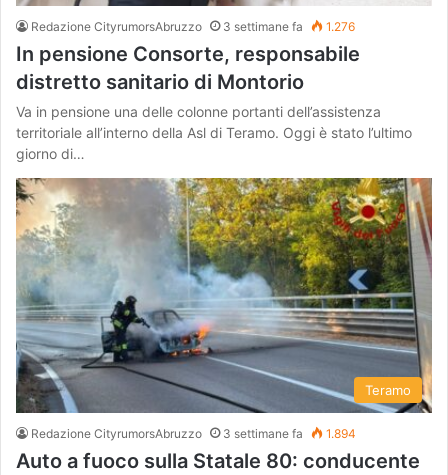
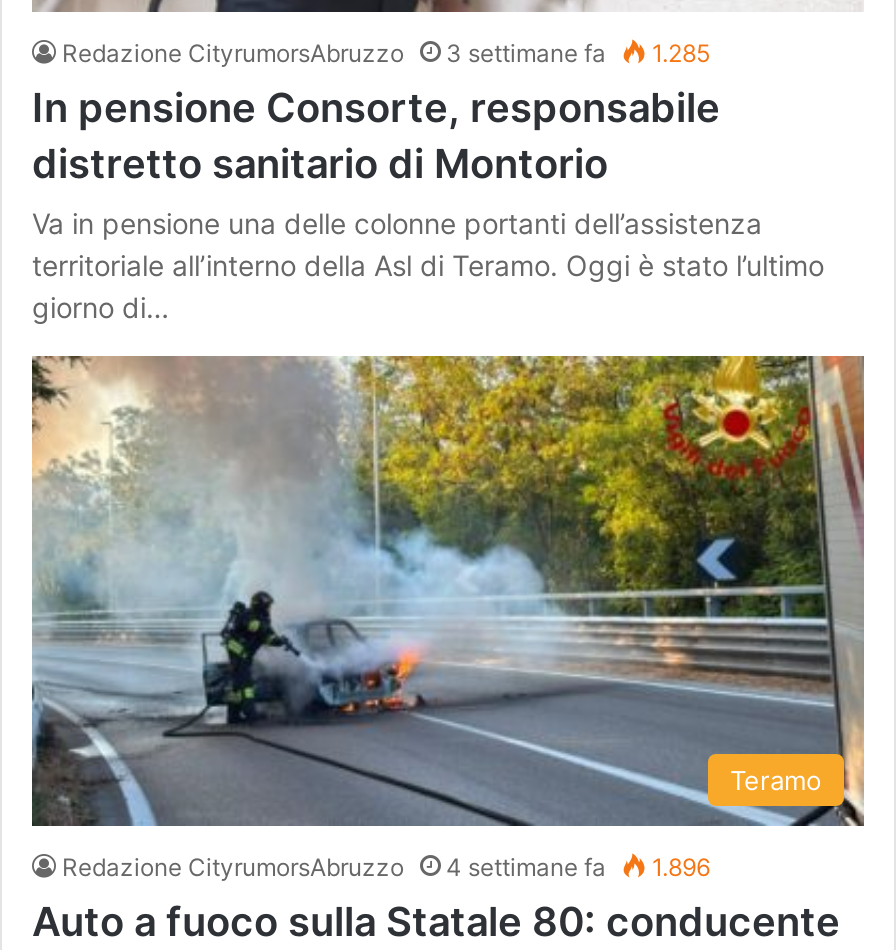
- Redazione CityrumorsAbruzzo 3 settimane fa 1.276
+ Redazione CityrumorsAbruzzo 3 settimane fa 1.285

- 3 settimane fa
+ 4 settimane fa

- 1.894
+ 1.896
